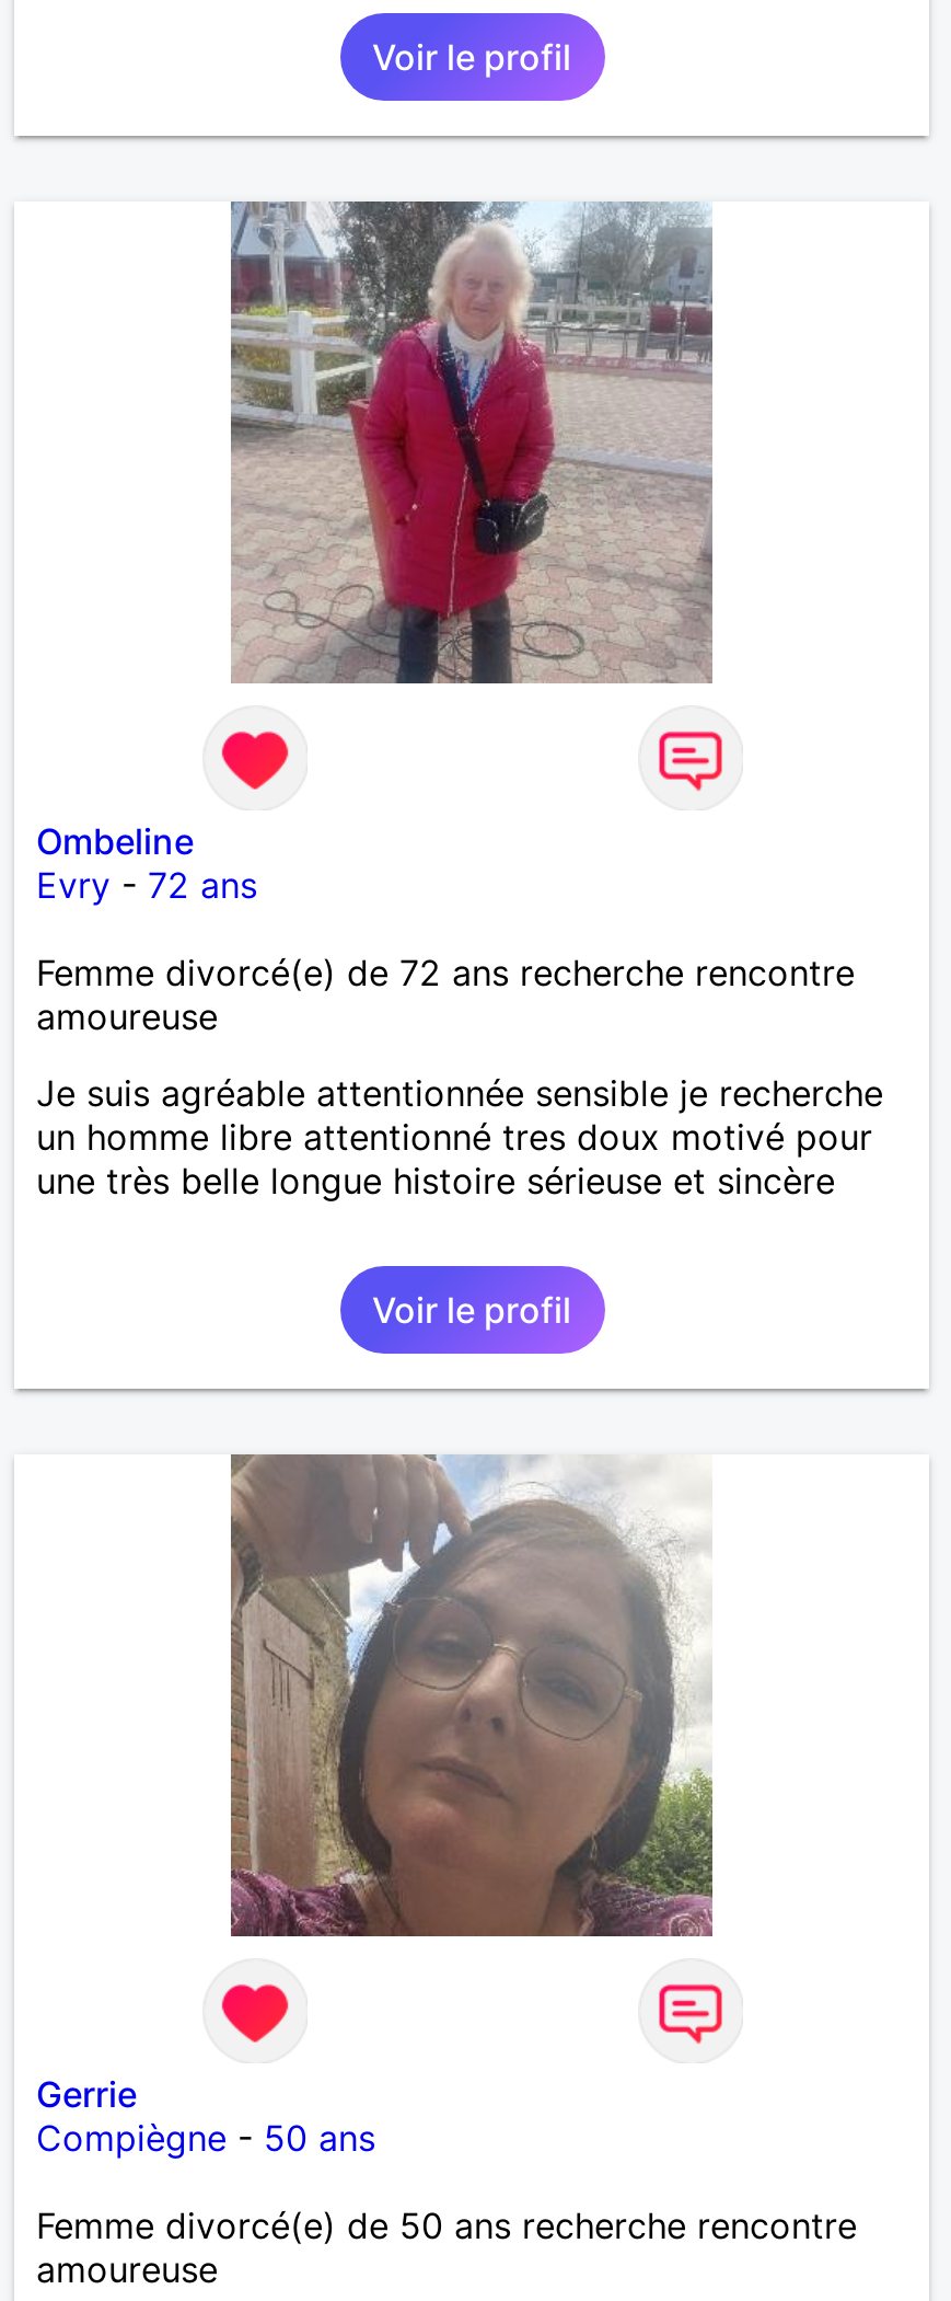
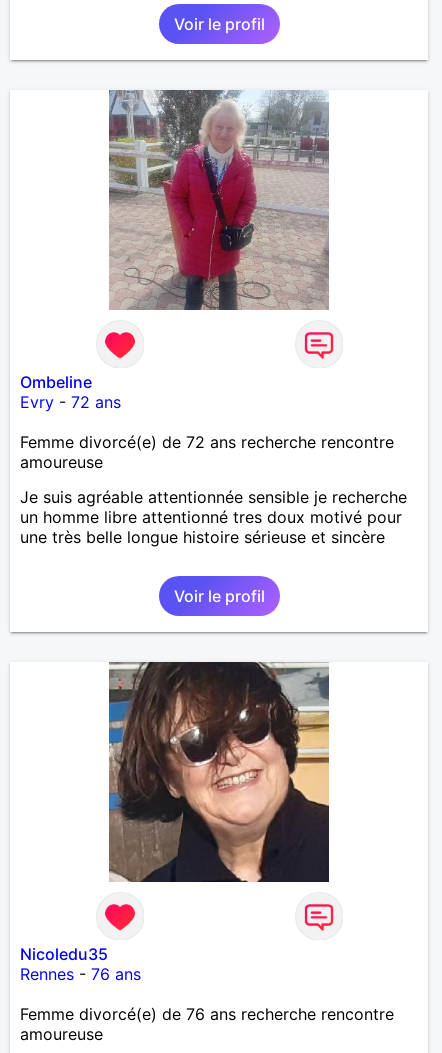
- [image]
+ [image]

- Gerrie
- Compiègne - 50 ans
+ Nicoledu35
+ Rennes - 76 ans

- Femme divorcé(e) de 50 ans recherche rencontre
+ Femme divorcé(e) de 76 ans recherche rencontre
